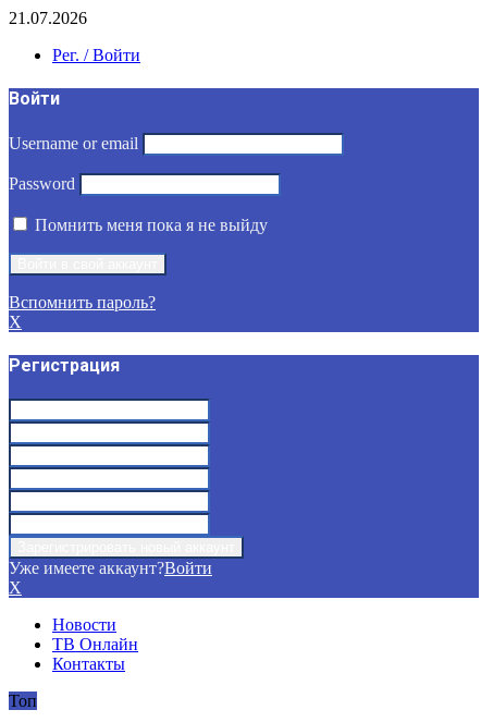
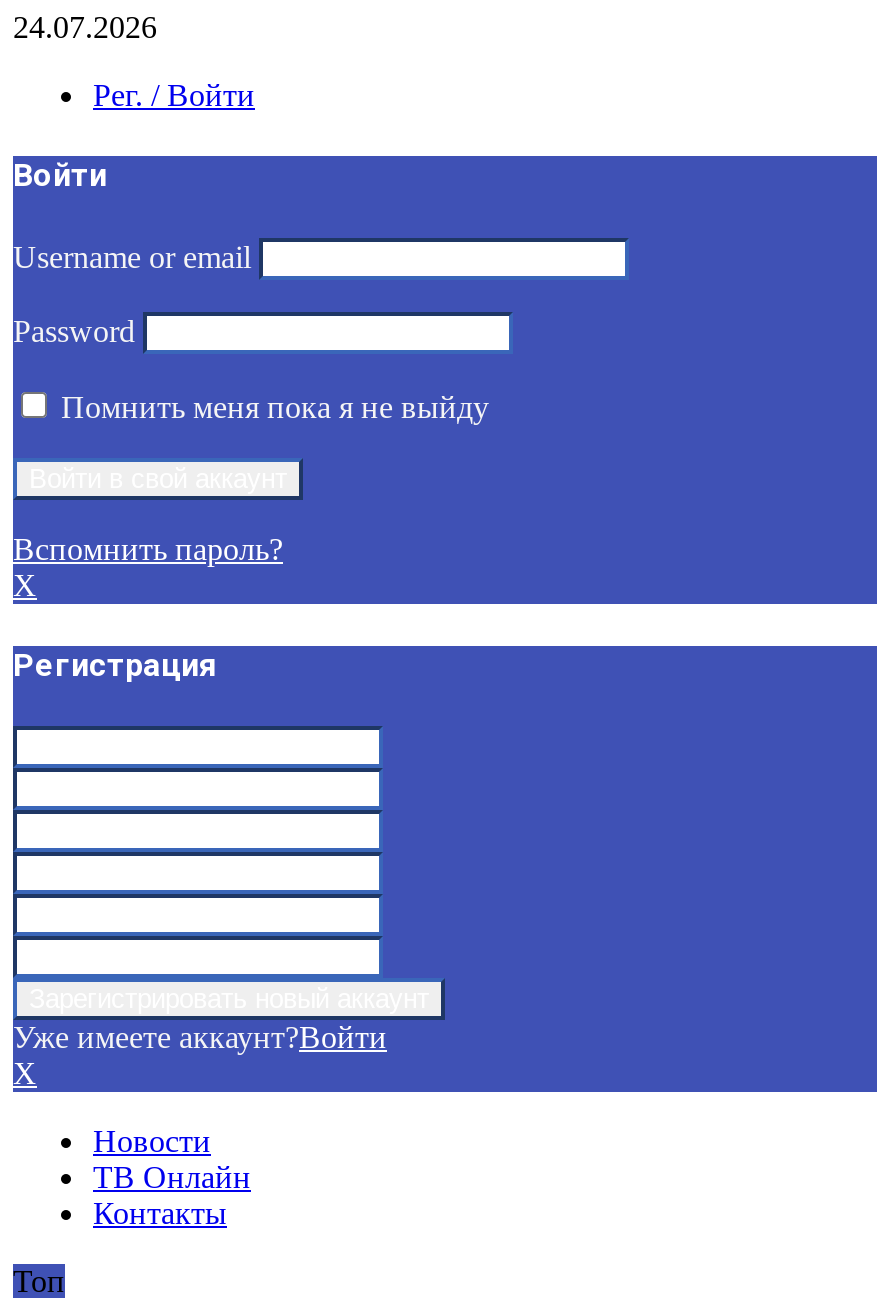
- 21.07.2026
+ 24.07.2026
